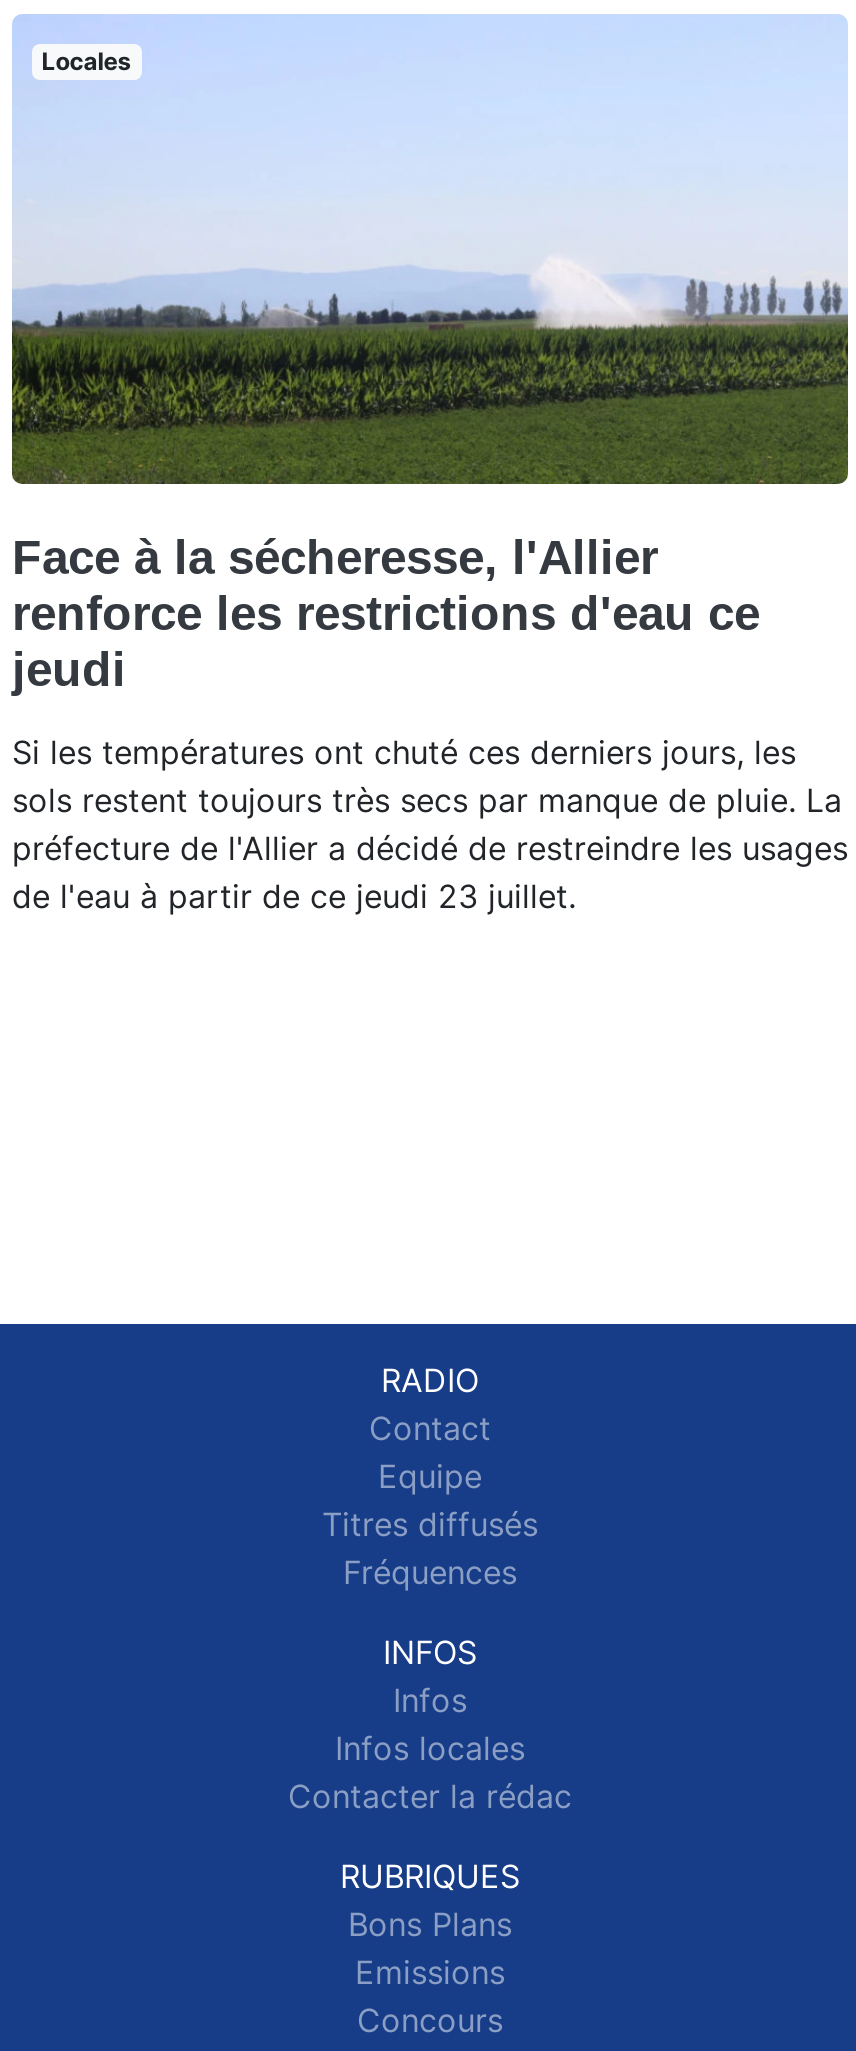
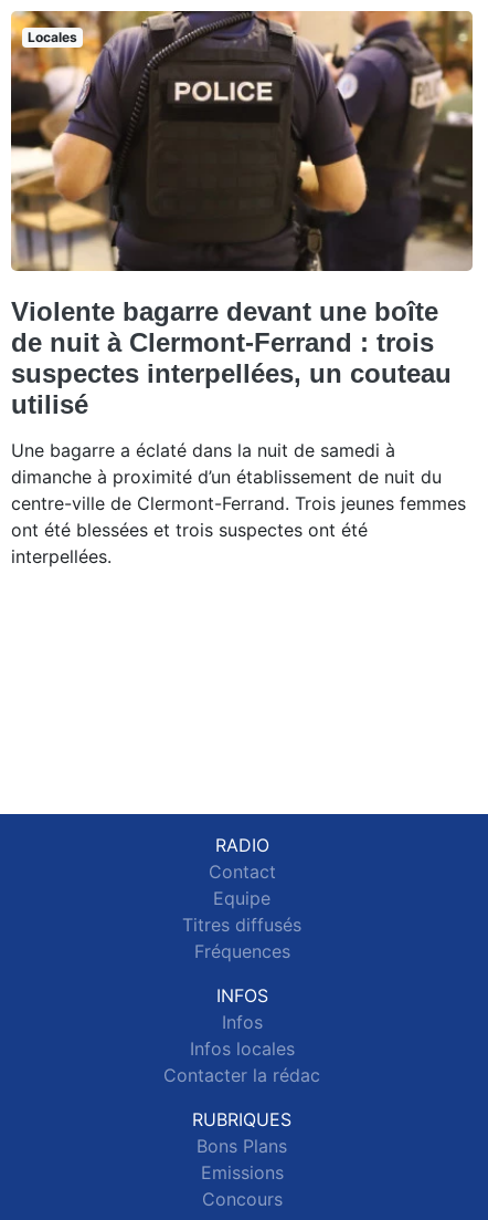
- [image]
- Face à la sécheresse, l'Allier
- renforce les restrictions d'eau ce
- jeudi
+ [image]
+ Violente bagarre devant une boîte
+ de nuit à Clermont-Ferrand : trois
+ suspectes interpellées, un couteau
+ utilisé

- Si les températures ont chuté ces derniers jours, les
- sols restent toujours très secs par manque de pluie. La
- préfecture de l'Allier a décidé de restreindre les usages
- de l'eau à partir de ce jeudi 23 juillet.
+ Une bagarre a éclaté dans la nuit de samedi à
+ dimanche à proximité d’un établissement de nuit du
+ centre-ville de Clermont-Ferrand. Trois jeunes femmes
+ ont été blessées et trois suspectes ont été
+ interpellées.
